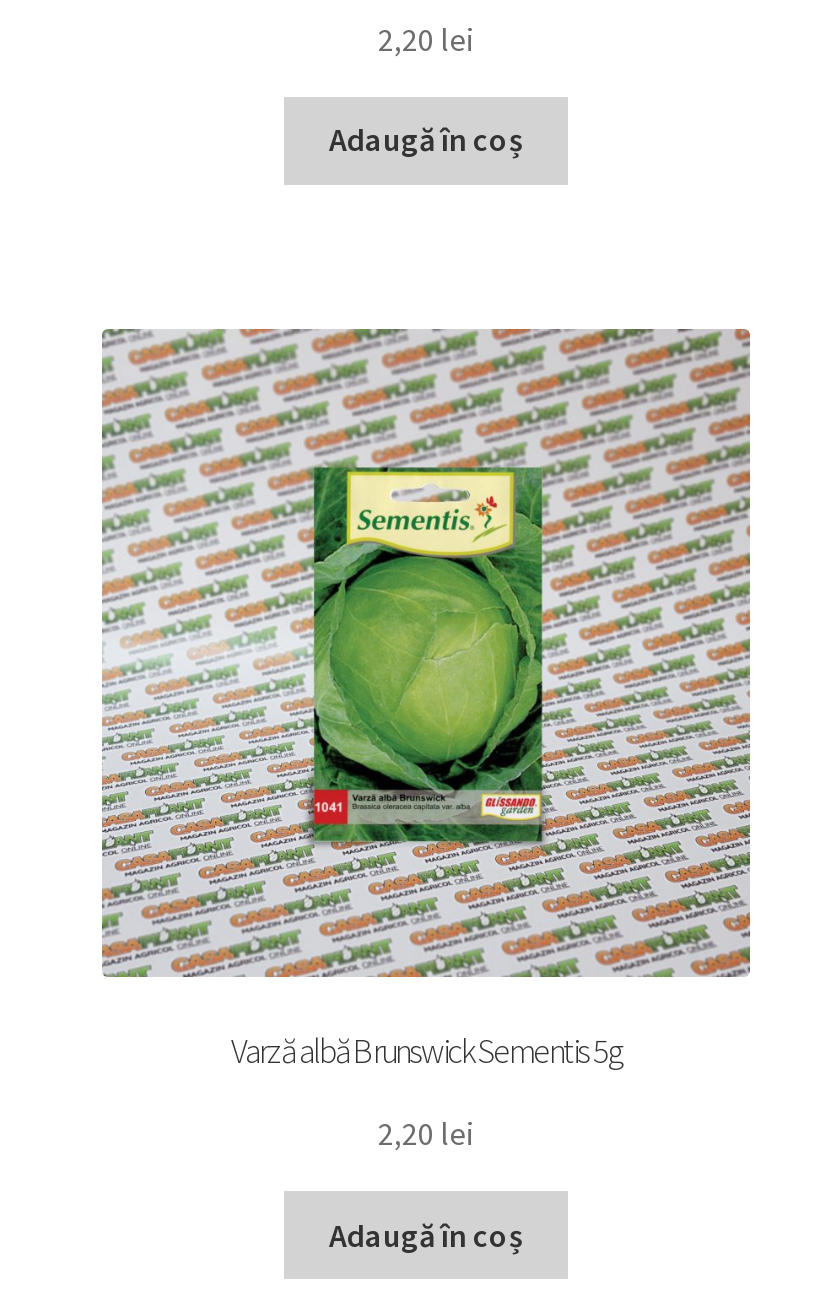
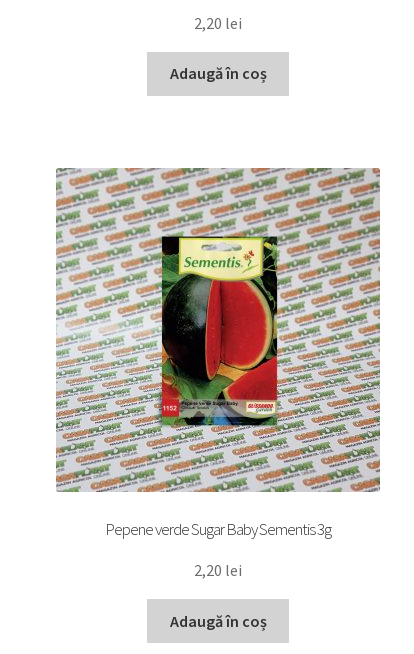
- [image]
+ [image]

- Varză albă Brunswick Sementis 5g
+ Pepene verde Sugar Baby Sementis 3g
